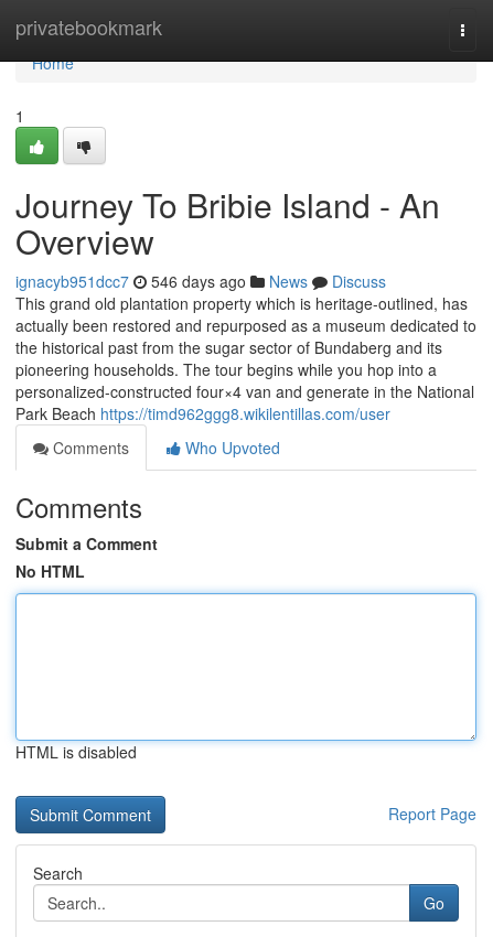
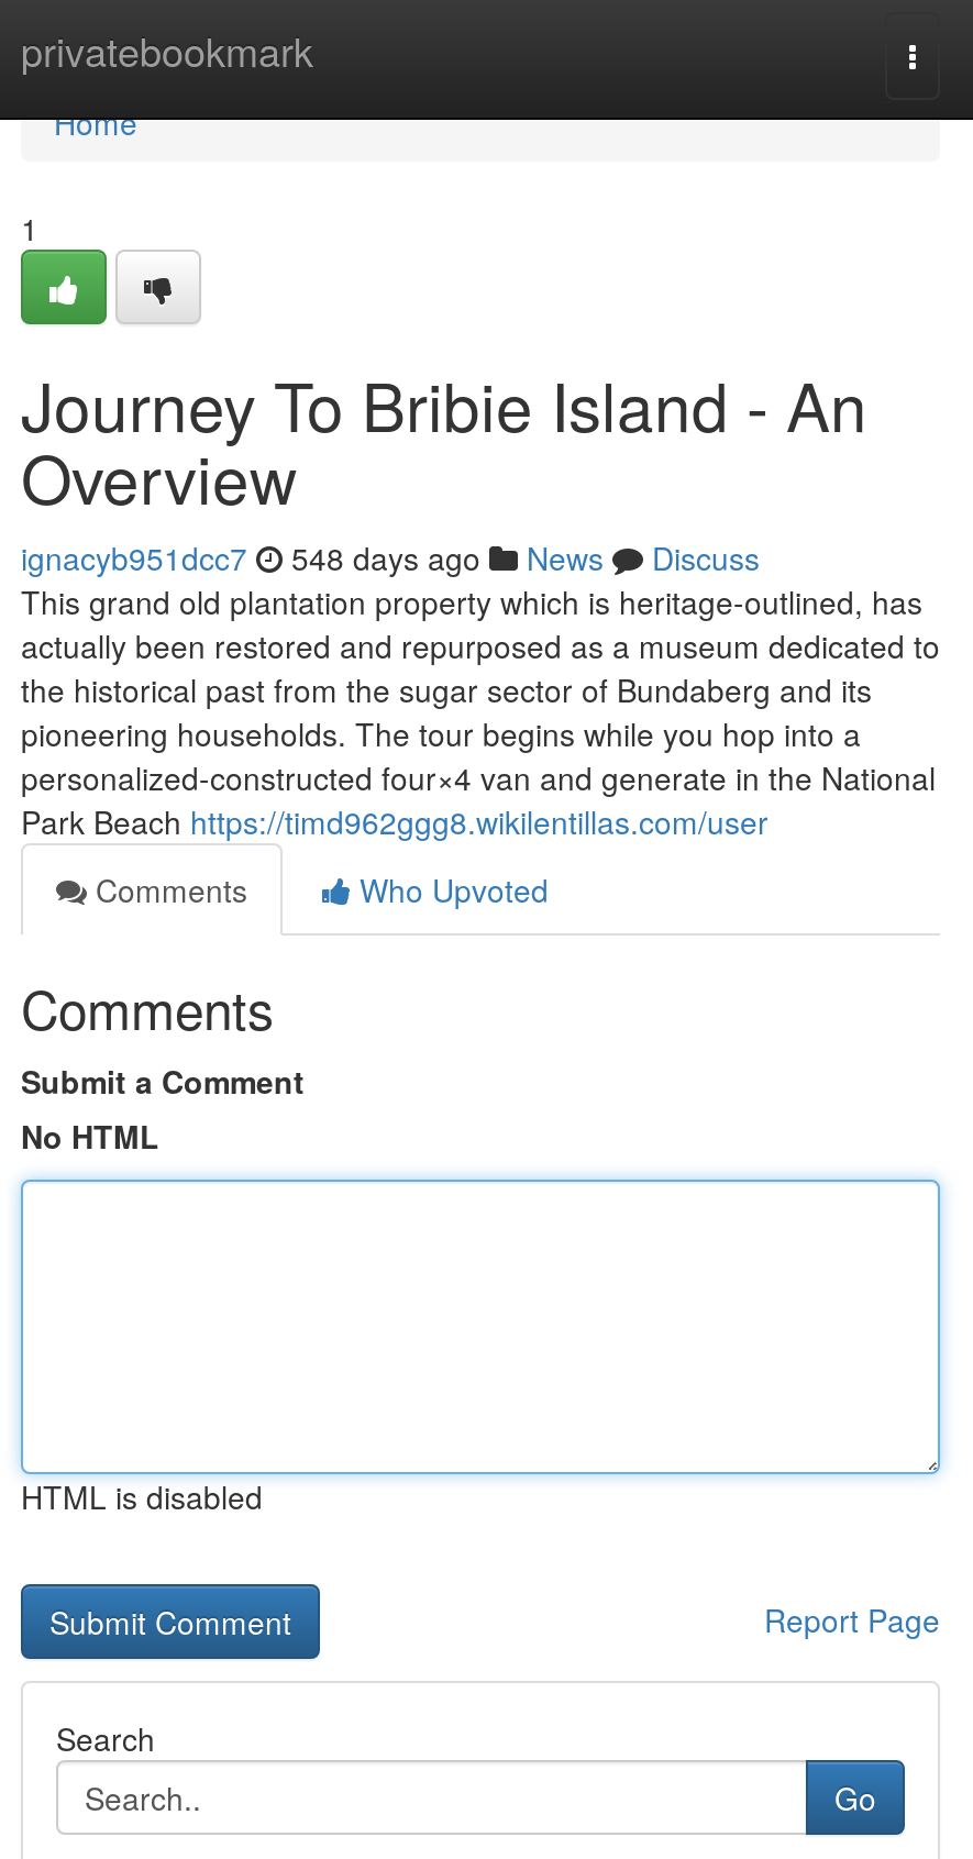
- ignacyb951dcc7 546 days ago News Discuss
+ ignacyb951dcc7 548 days ago News Discuss
